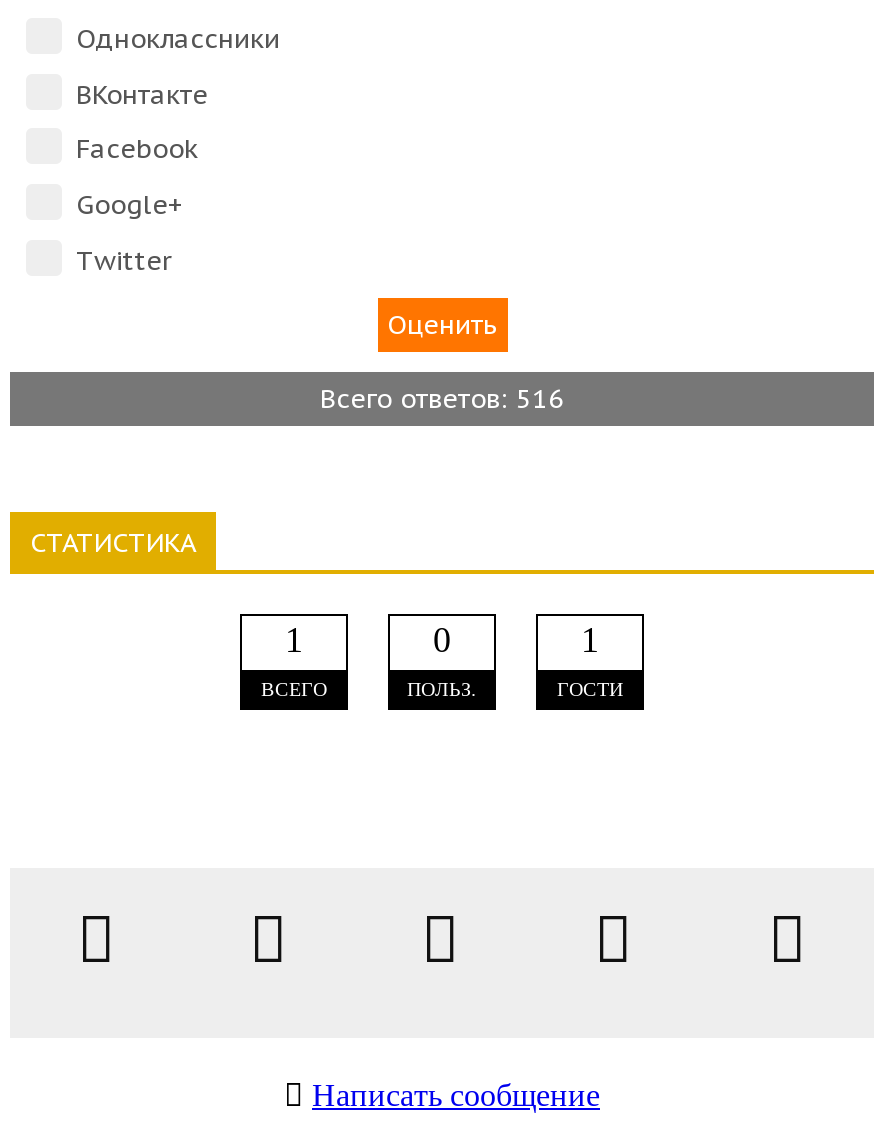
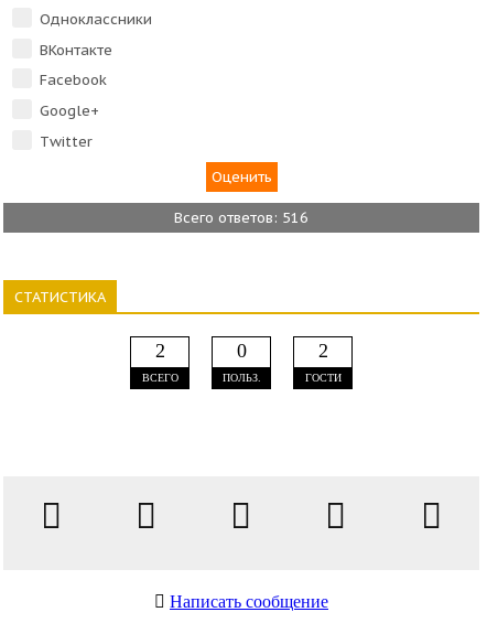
- 1
+ 2

- 1
+ 2
